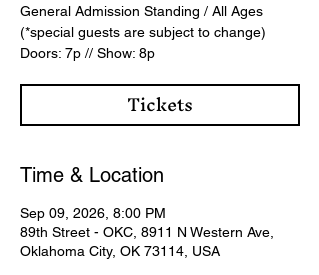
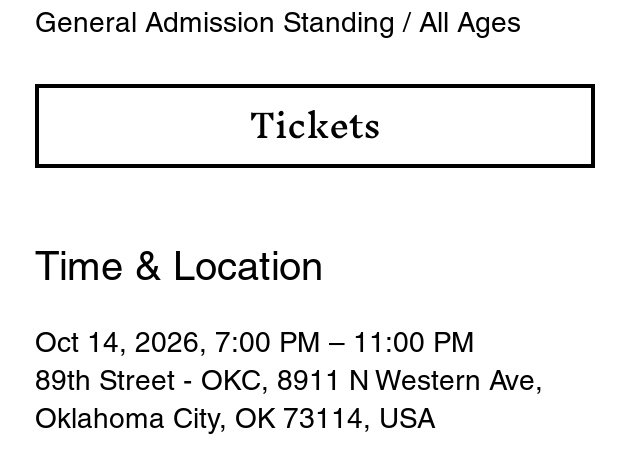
- (*special guests are subject to change)
- Doors: 7p // Show: 8p

- Sep 09, 2026, 8:00 PM
+ Oct 14, 2026, 7:00 PM – 11:00 PM
